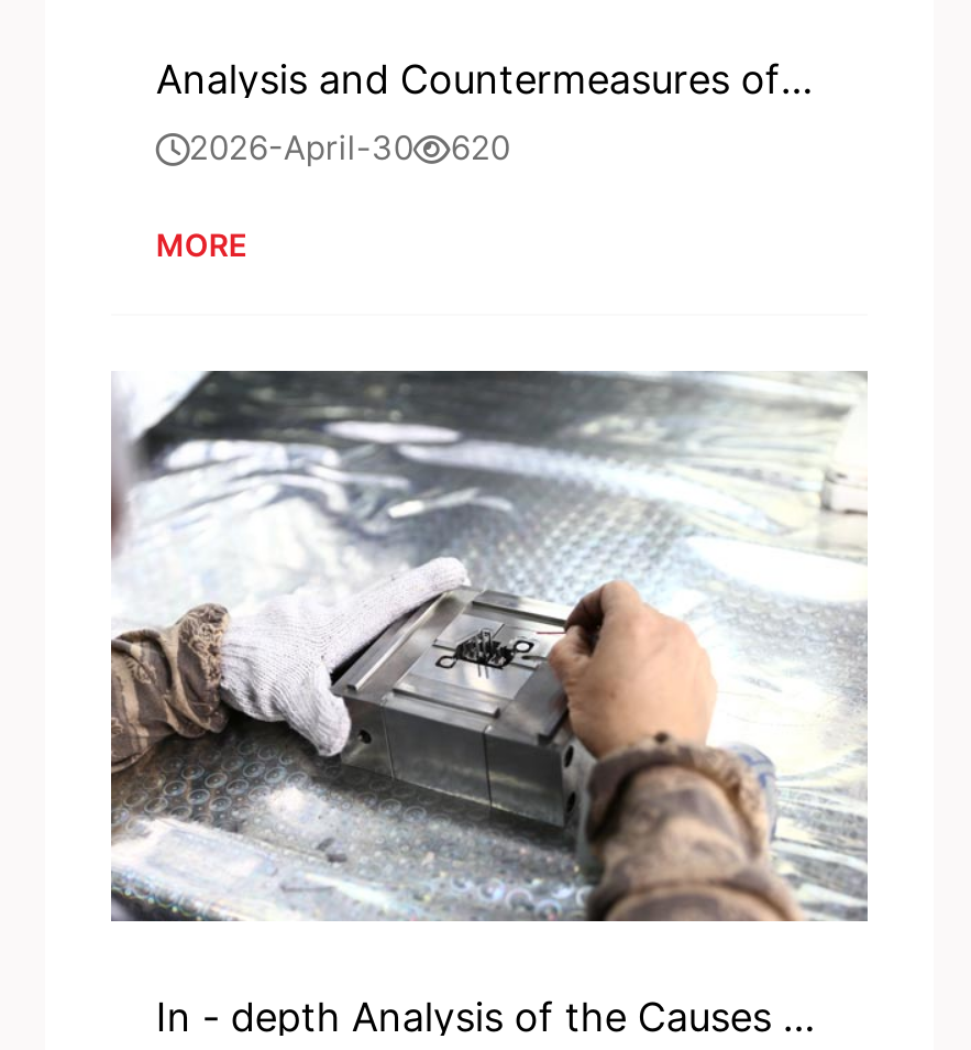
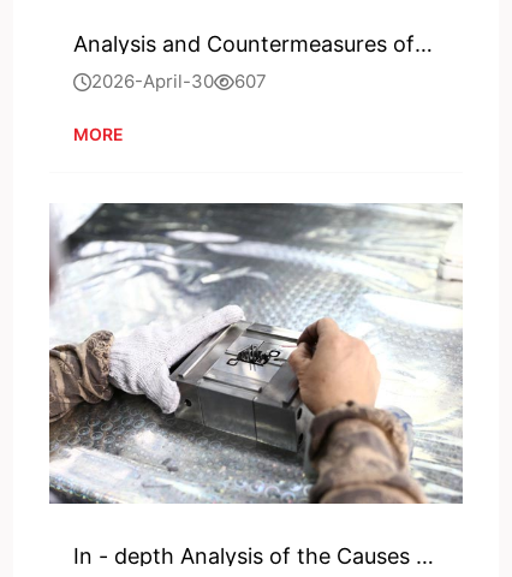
- 2026-April-30 620
+ 2026-April-30 607
